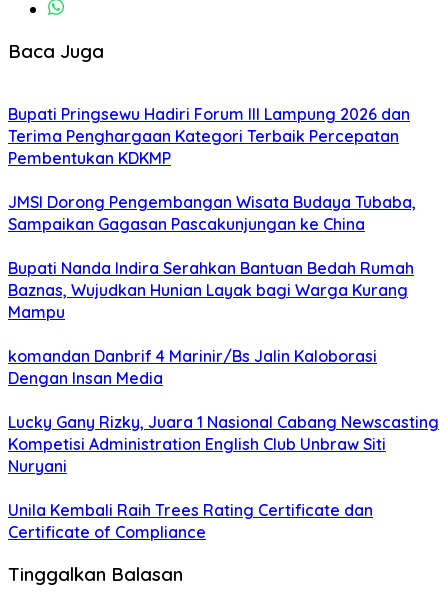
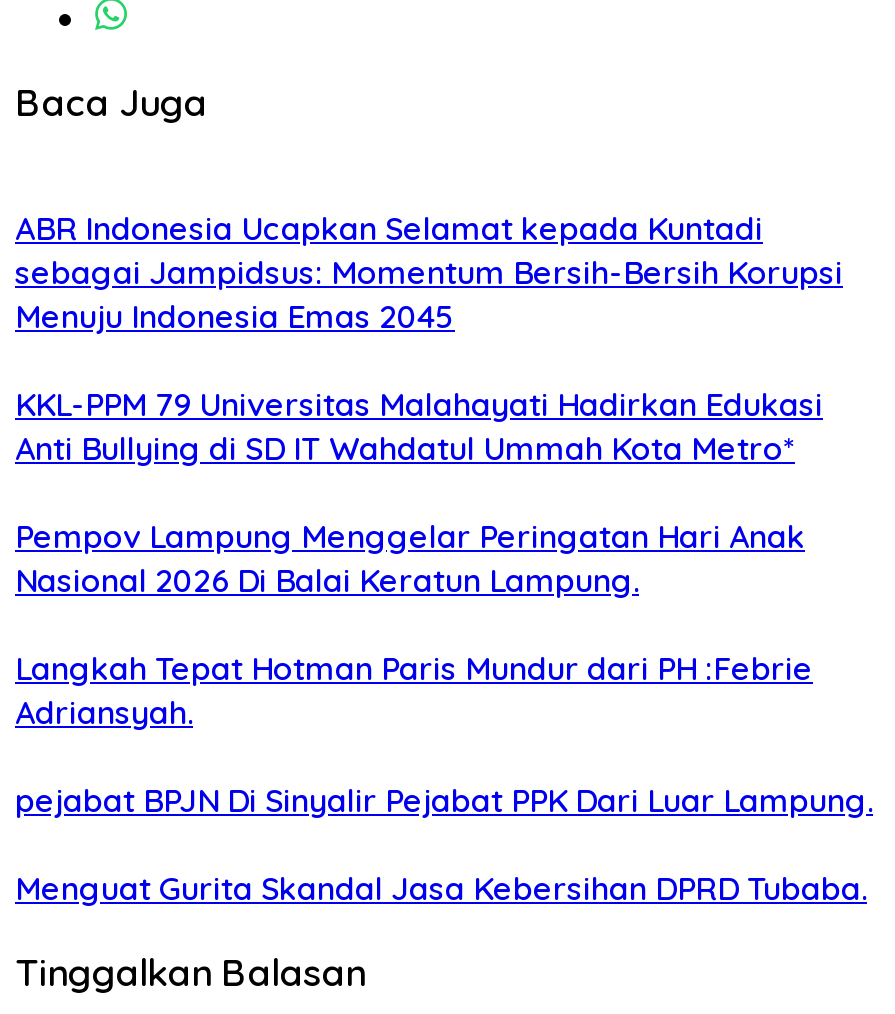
- Bupati Pringsewu Hadiri Forum III Lampung 2026 dan
- Terima Penghargaan Kategori Terbaik Percepatan
- Pembentukan KDKMP
+ ABR Indonesia Ucapkan Selamat kepada Kuntadi
+ sebagai Jampidsus: Momentum Bersih-Bersih Korupsi
+ Menuju Indonesia Emas 2045

- JMSI Dorong Pengembangan Wisata Budaya Tubaba,
- Sampaikan Gagasan Pascakunjungan ke China
+ KKL-PPM 79 Universitas Malahayati Hadirkan Edukasi
+ Anti Bullying di SD IT Wahdatul Ummah Kota Metro*

- Bupati Nanda Indira Serahkan Bantuan Bedah Rumah
- Baznas, Wujudkan Hunian Layak bagi Warga Kurang
- Mampu
+ Pempov Lampung Menggelar Peringatan Hari Anak
+ Nasional 2026 Di Balai Keratun Lampung.

- komandan Danbrif 4 Marinir/Bs Jalin Kaloborasi
- Dengan Insan Media
+ Langkah Tepat Hotman Paris Mundur dari PH :Febrie
+ Adriansyah.

- Lucky Gany Rizky, Juara 1 Nasional Cabang Newscasting
- Kompetisi Administration English Club Unbraw Siti
- Nuryani
+ pejabat BPJN Di Sinyalir Pejabat PPK Dari Luar Lampung.

- Unila Kembali Raih Trees Rating Certificate dan
- Certificate of Compliance
+ Menguat Gurita Skandal Jasa Kebersihan DPRD Tubaba.
